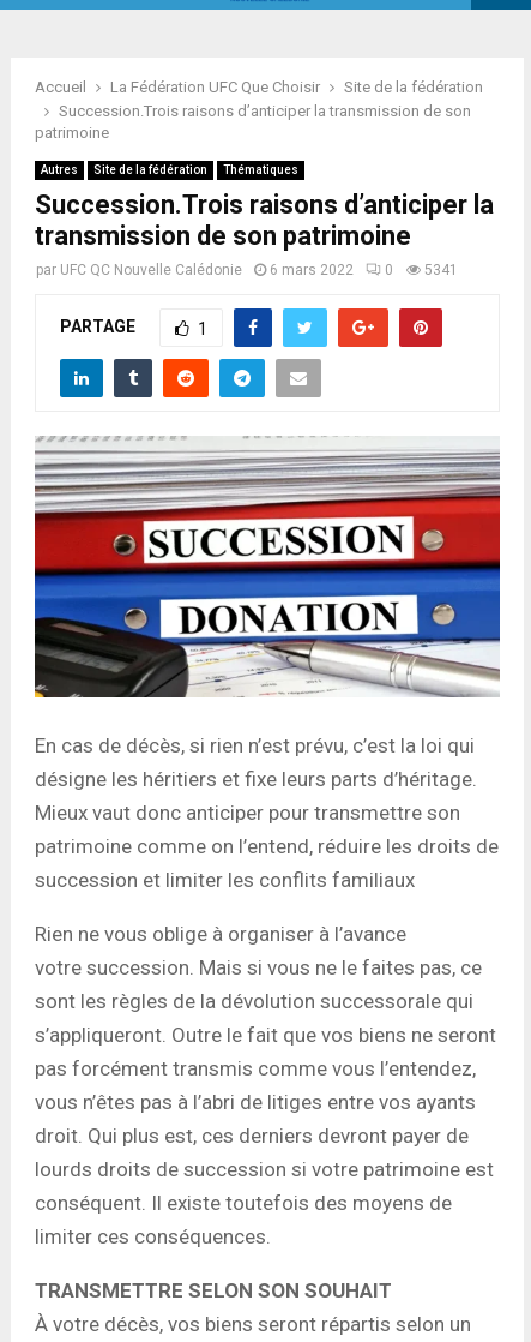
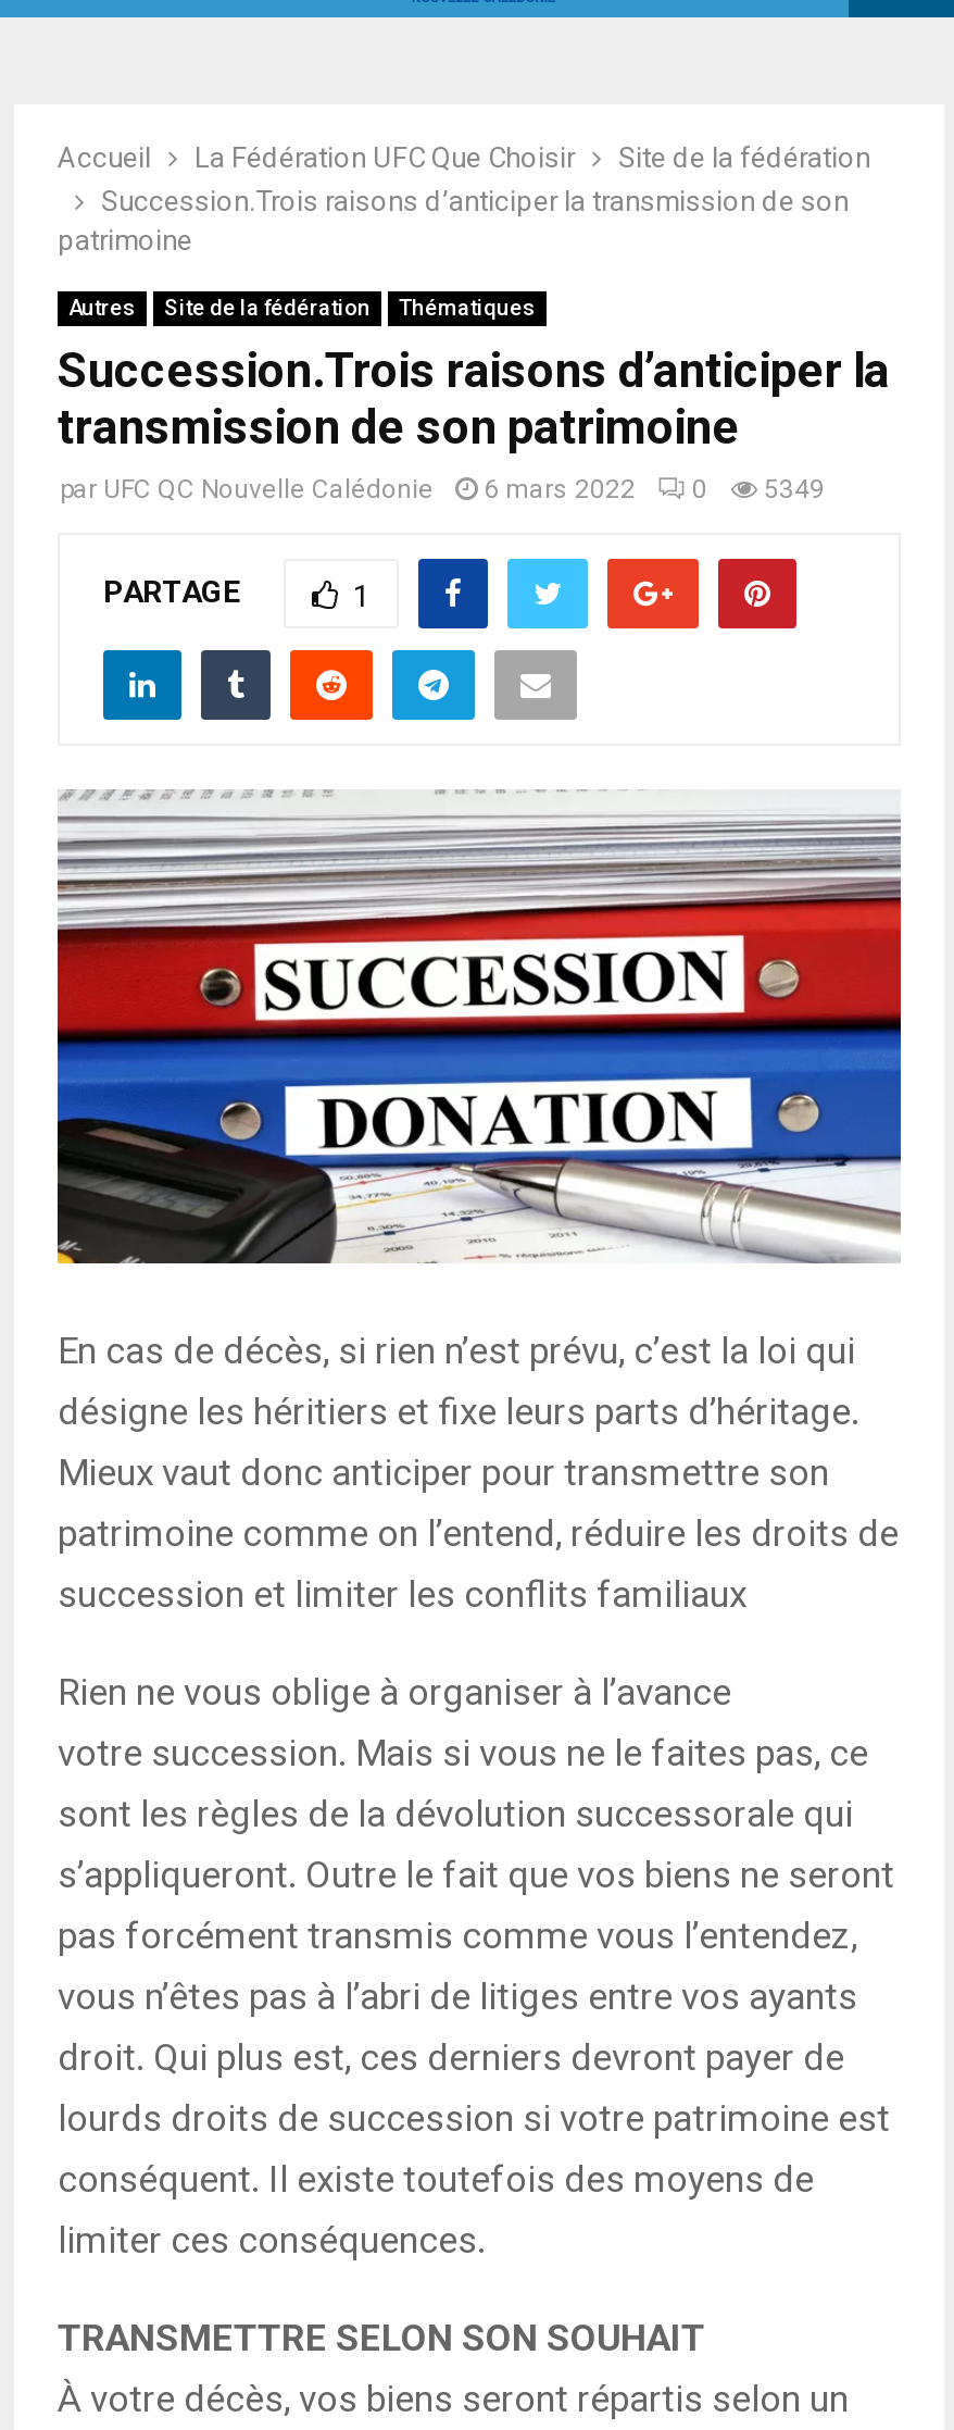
- par UFC QC Nouvelle Calédonie 6 mars 2022 0 5341
+ par UFC QC Nouvelle Calédonie 6 mars 2022 0 5349
